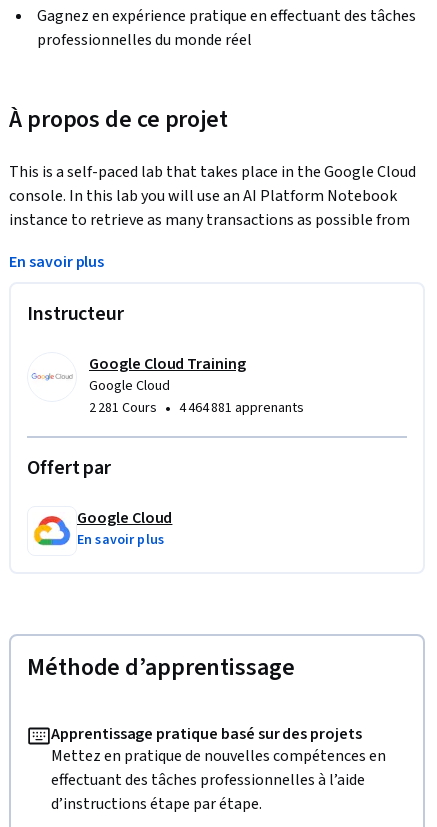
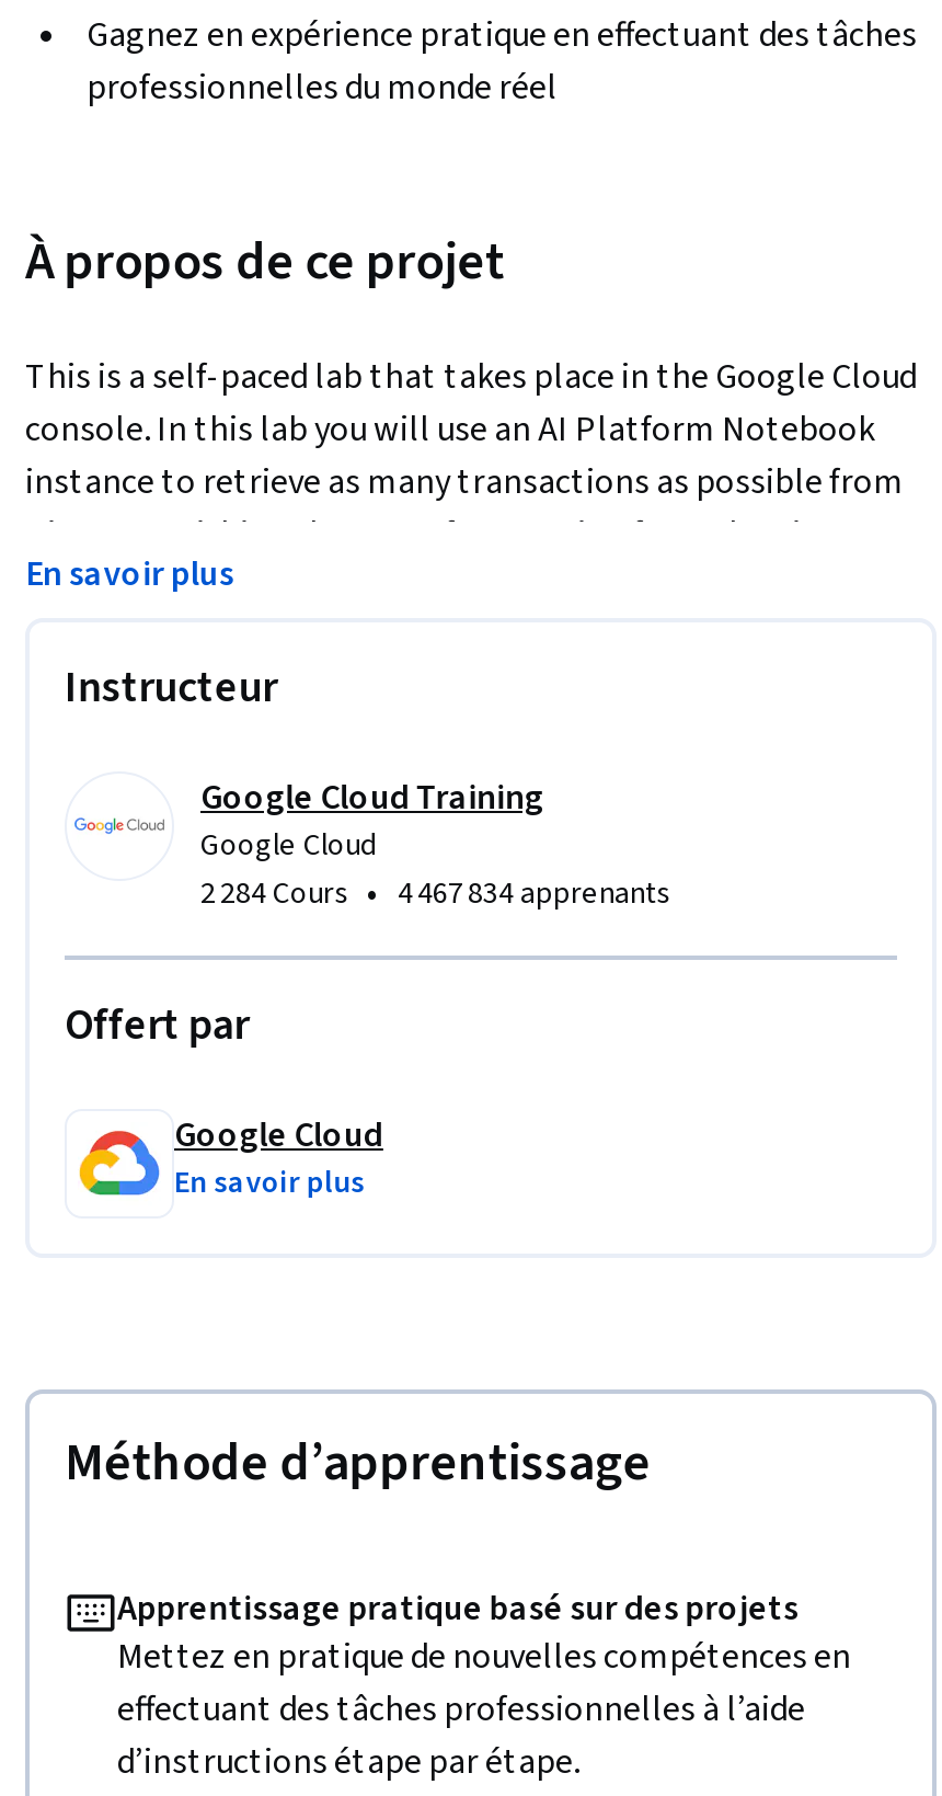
- 2 281 Cours • 4 464 881 apprenants
+ 2 284 Cours • 4 467 834 apprenants
